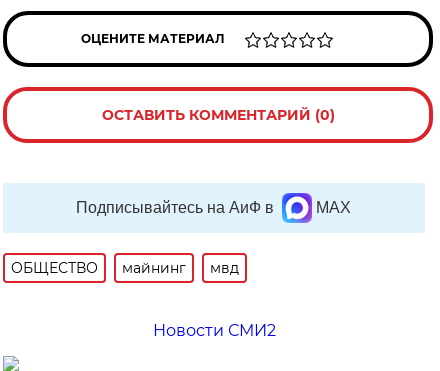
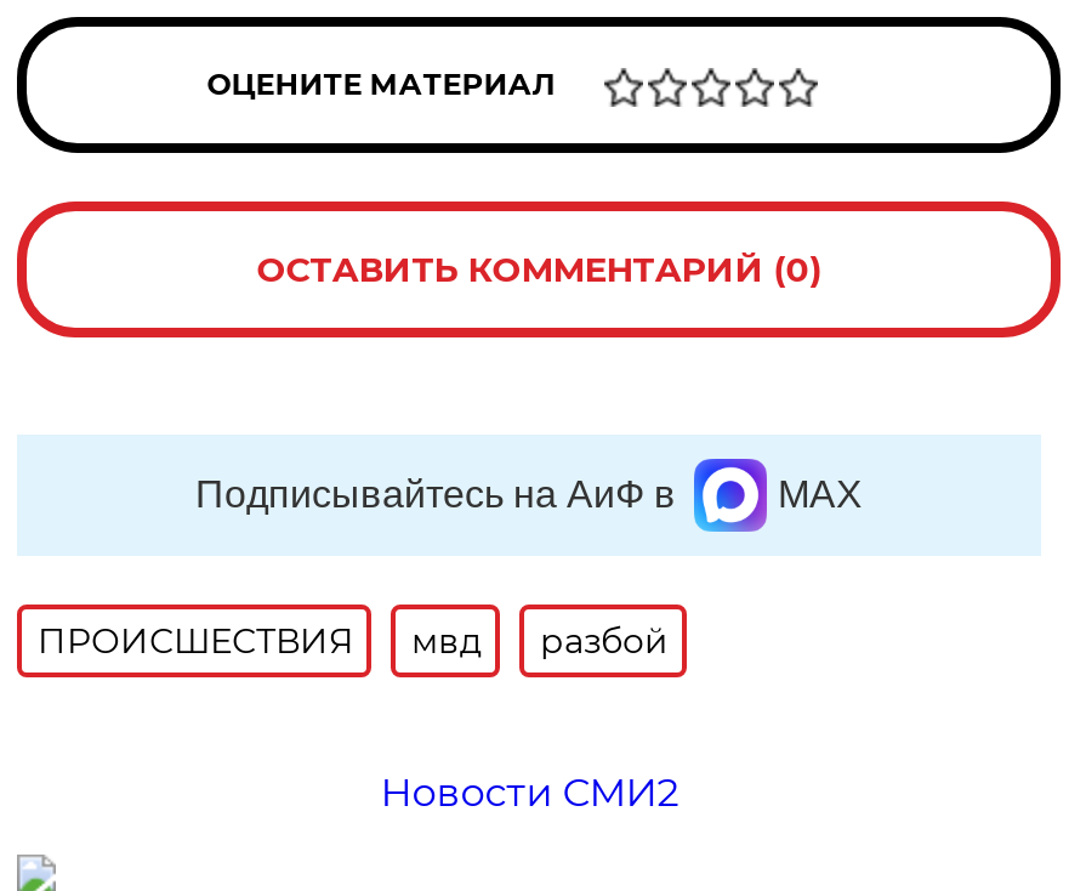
- ОБЩЕСТВО
- майнинг
+ ПРОИСШЕСТВИЯ

+ разбой
